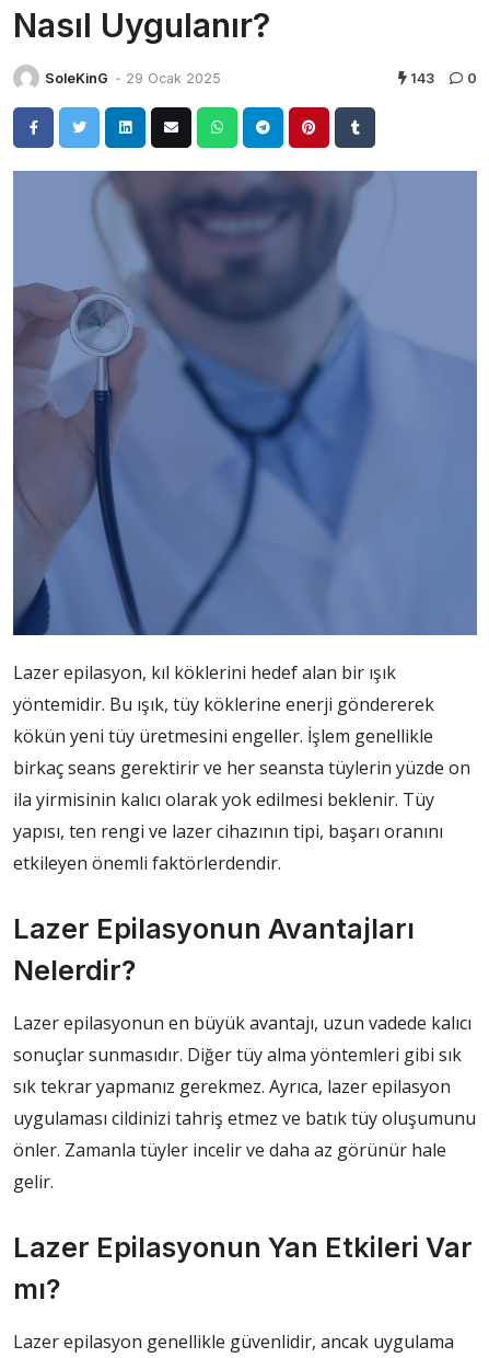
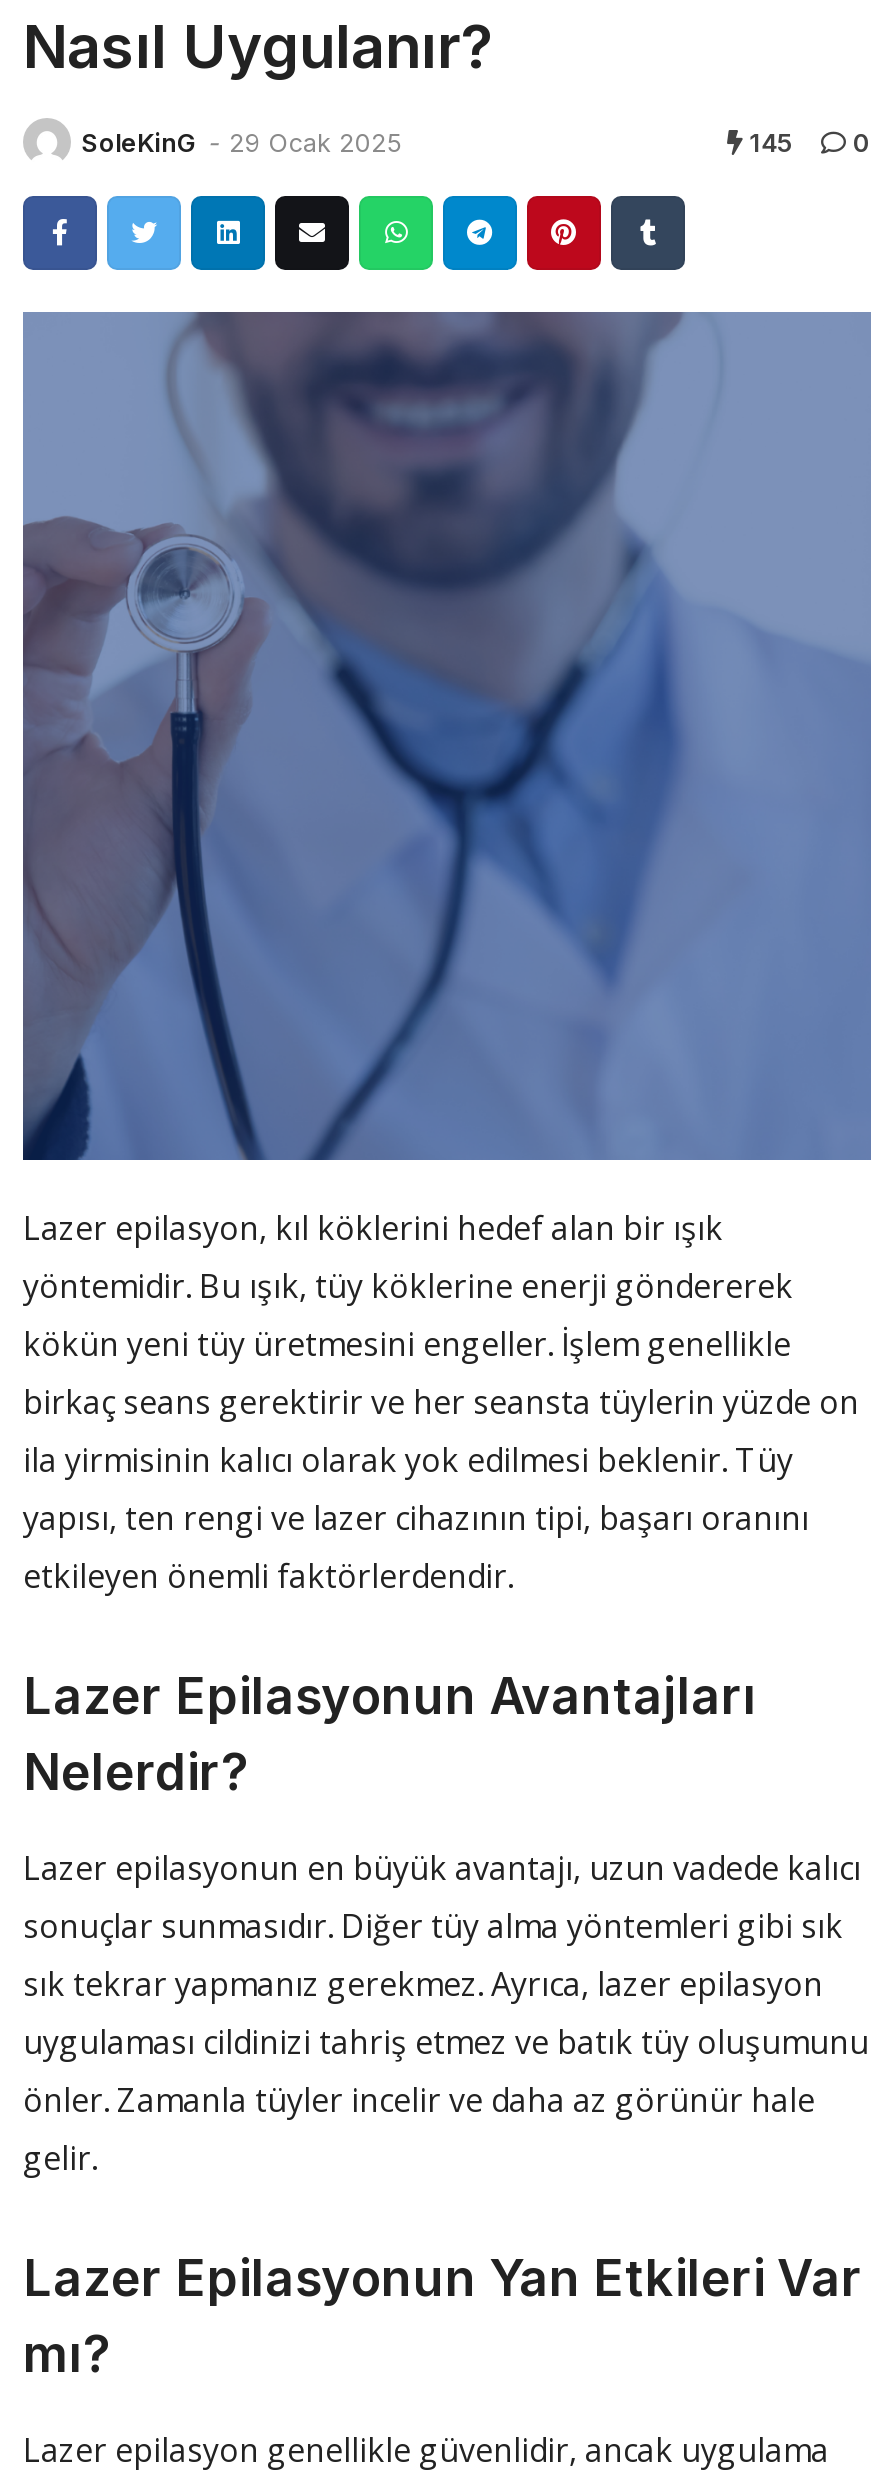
- 143 0
+ 145 0
